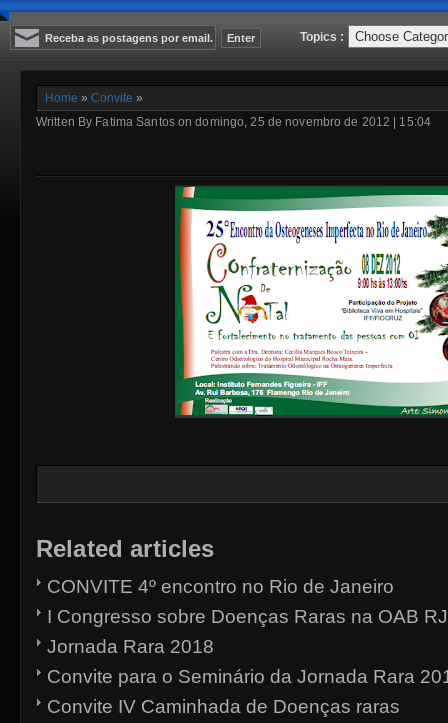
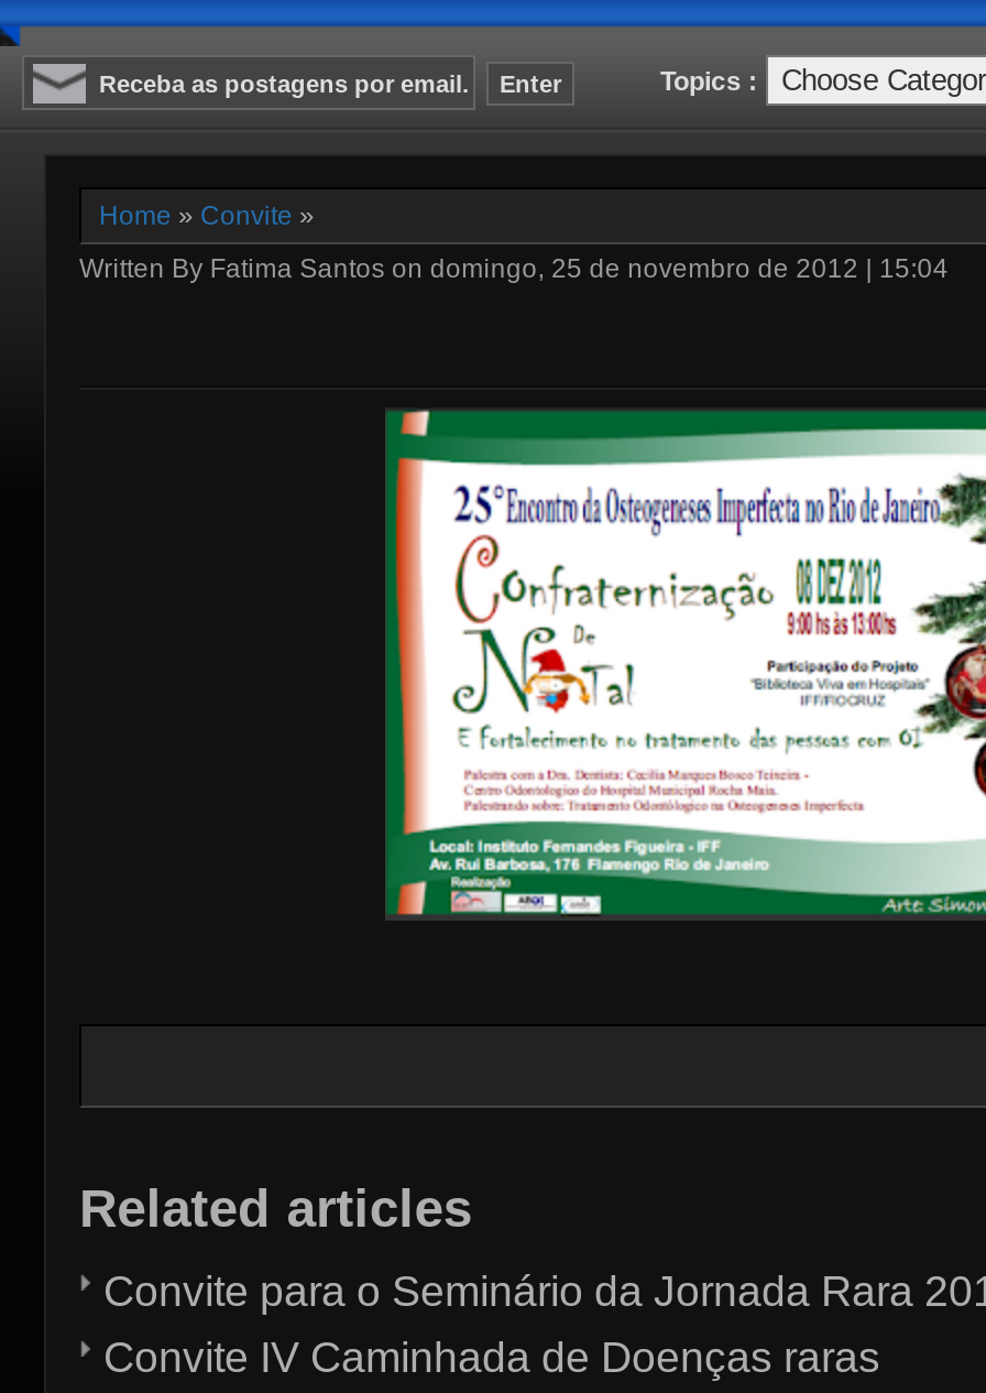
- CONVITE 4º encontro no Rio de Janeiro
- I Congresso sobre Doenças Raras na OAB RJ
- Jornada Rara 2018
